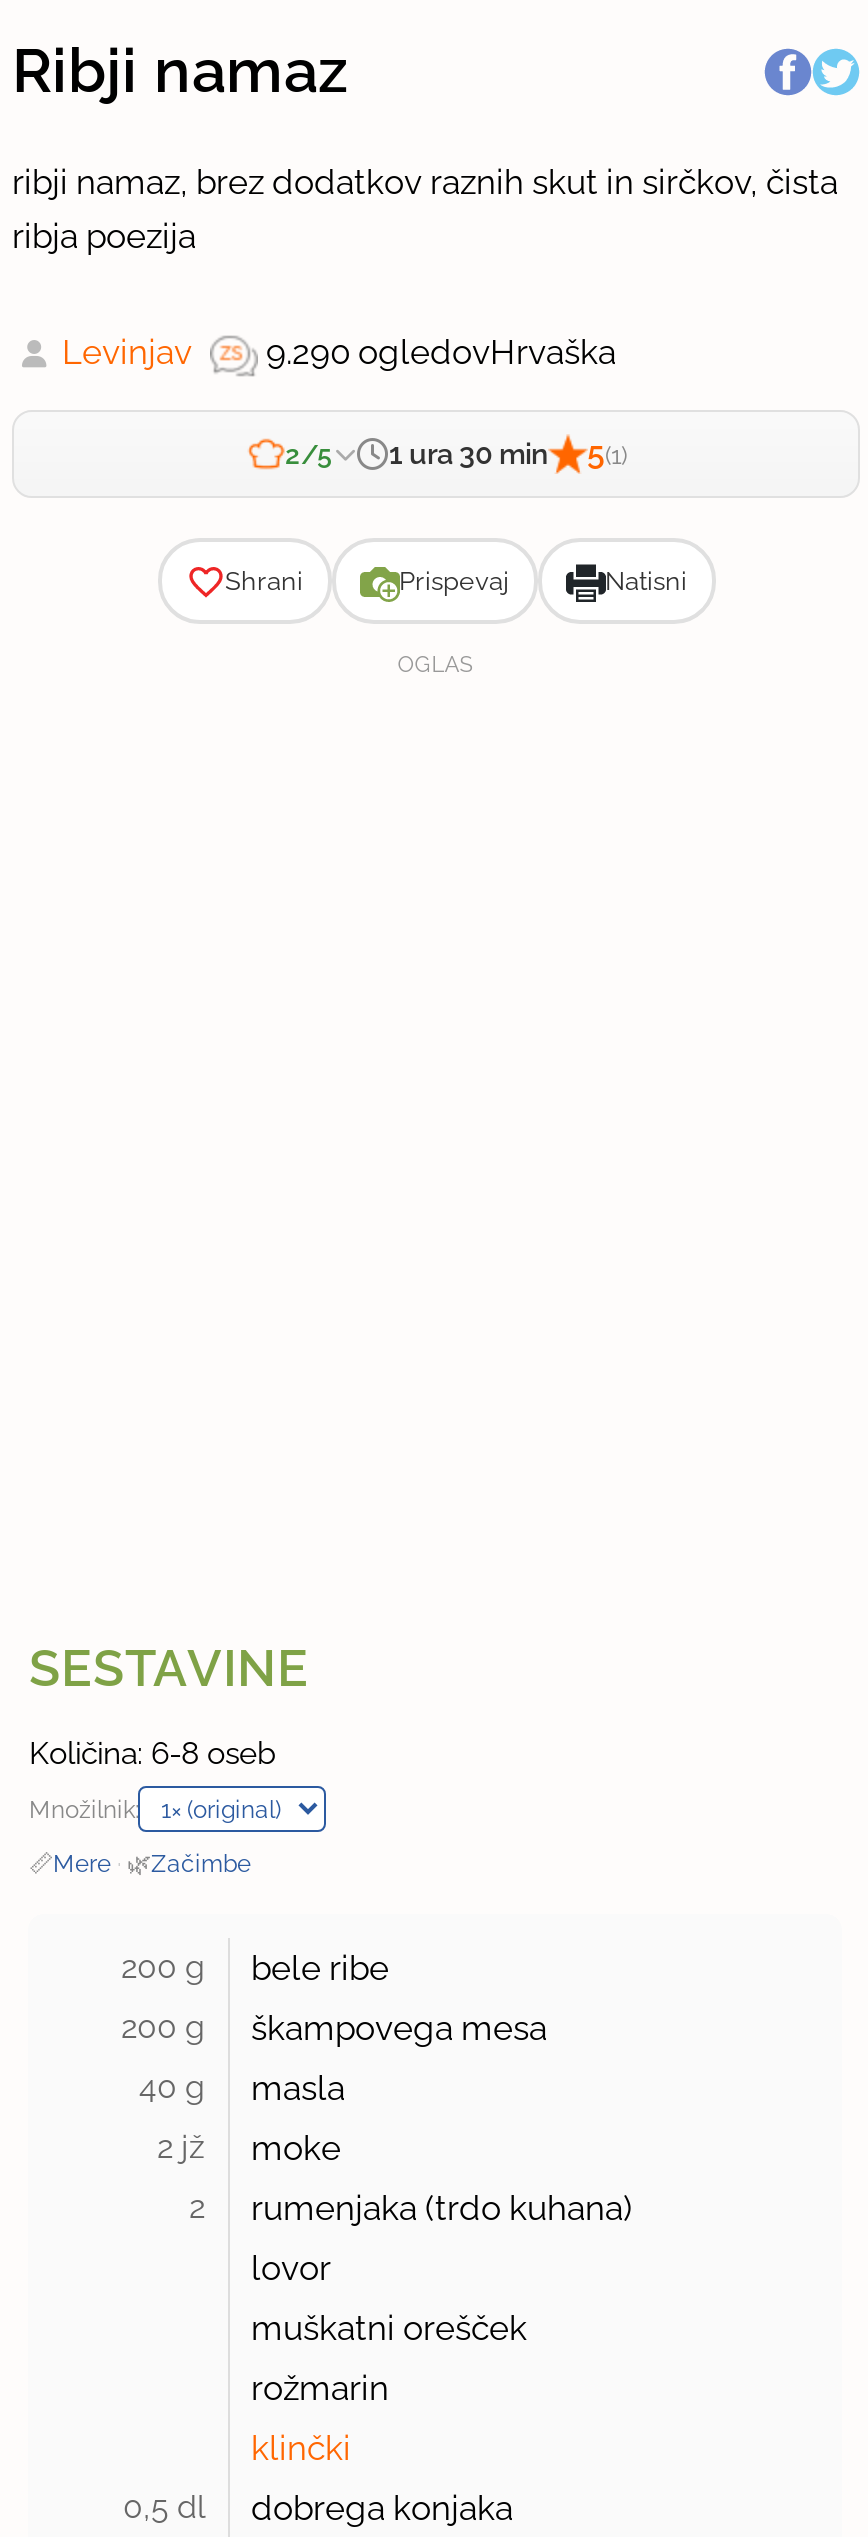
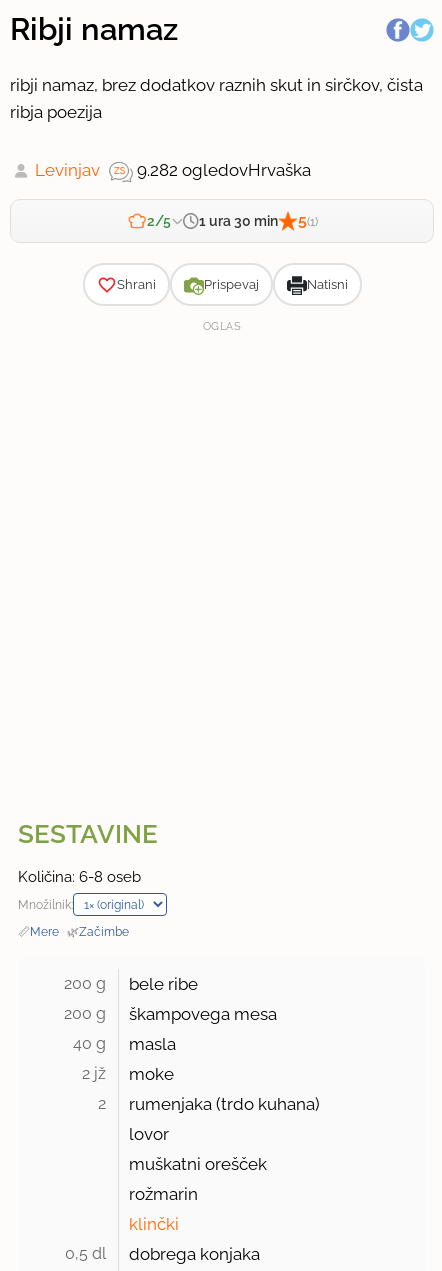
- 9.290 ogledovHrvaška
+ 9.282 ogledovHrvaška
